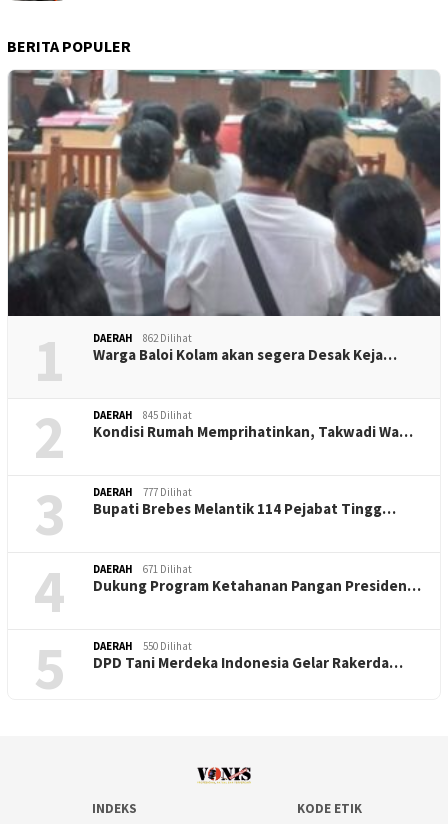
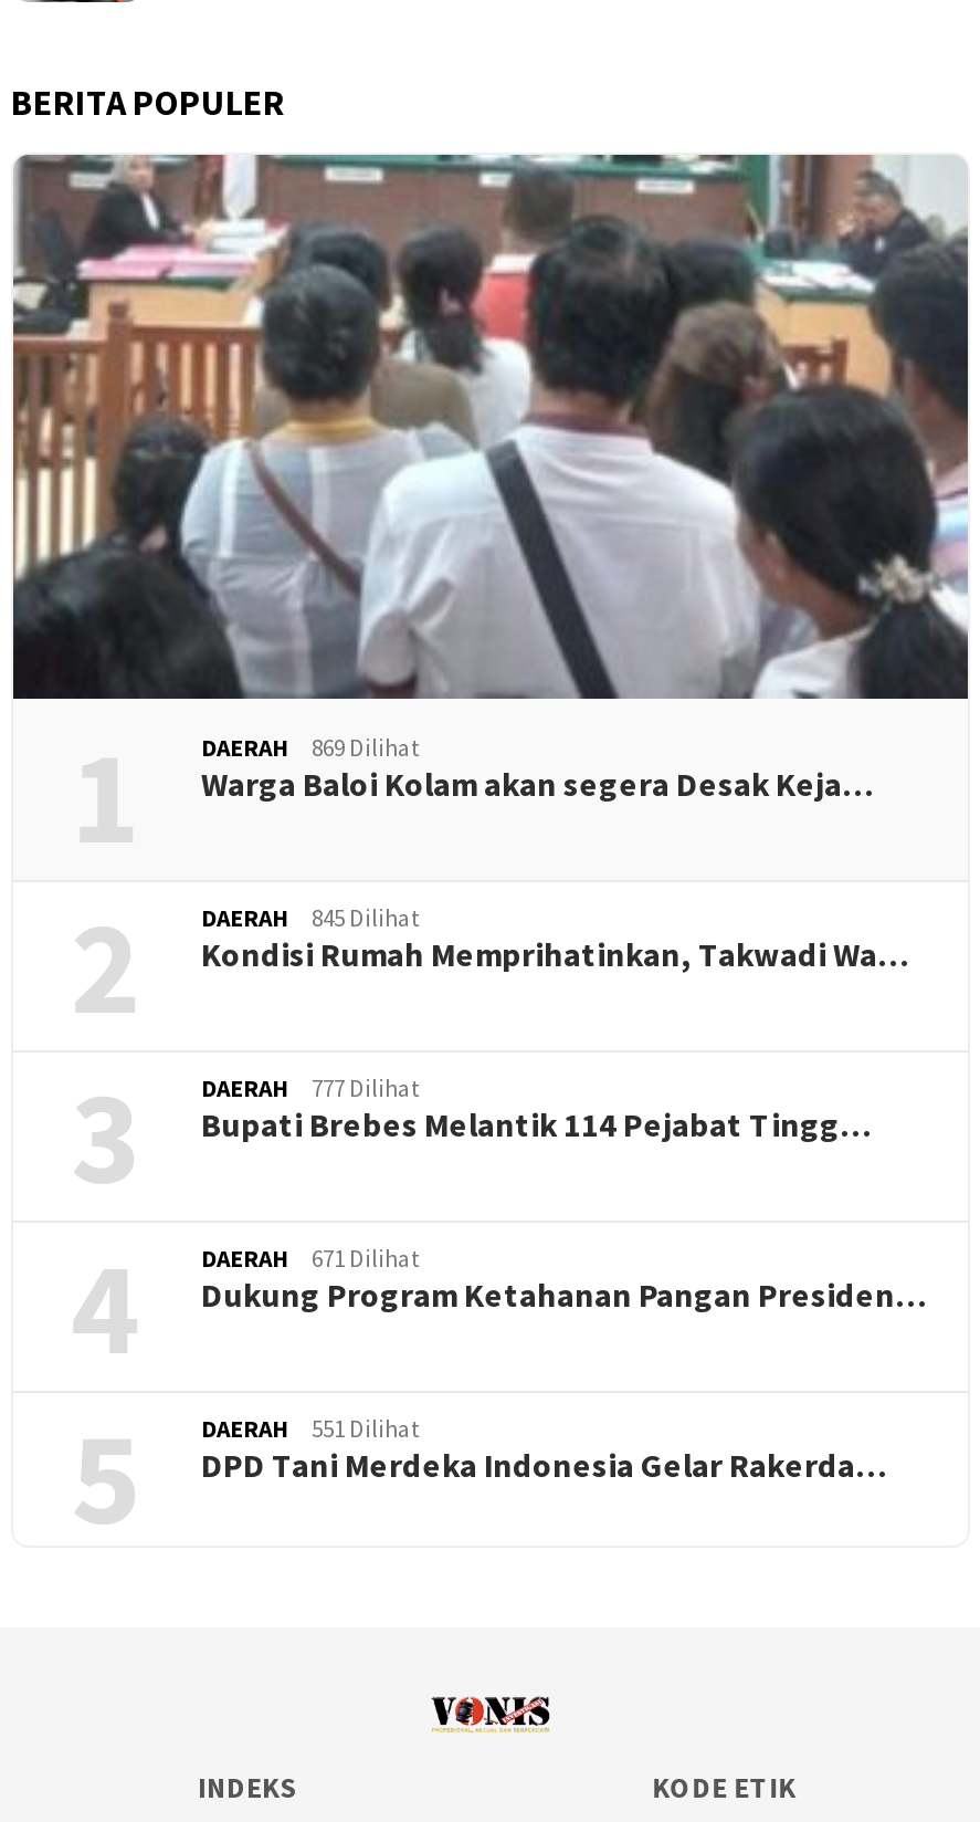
- DAERAH 862 Dilihat
+ DAERAH 869 Dilihat

- DAERAH 550 Dilihat
+ DAERAH 551 Dilihat
